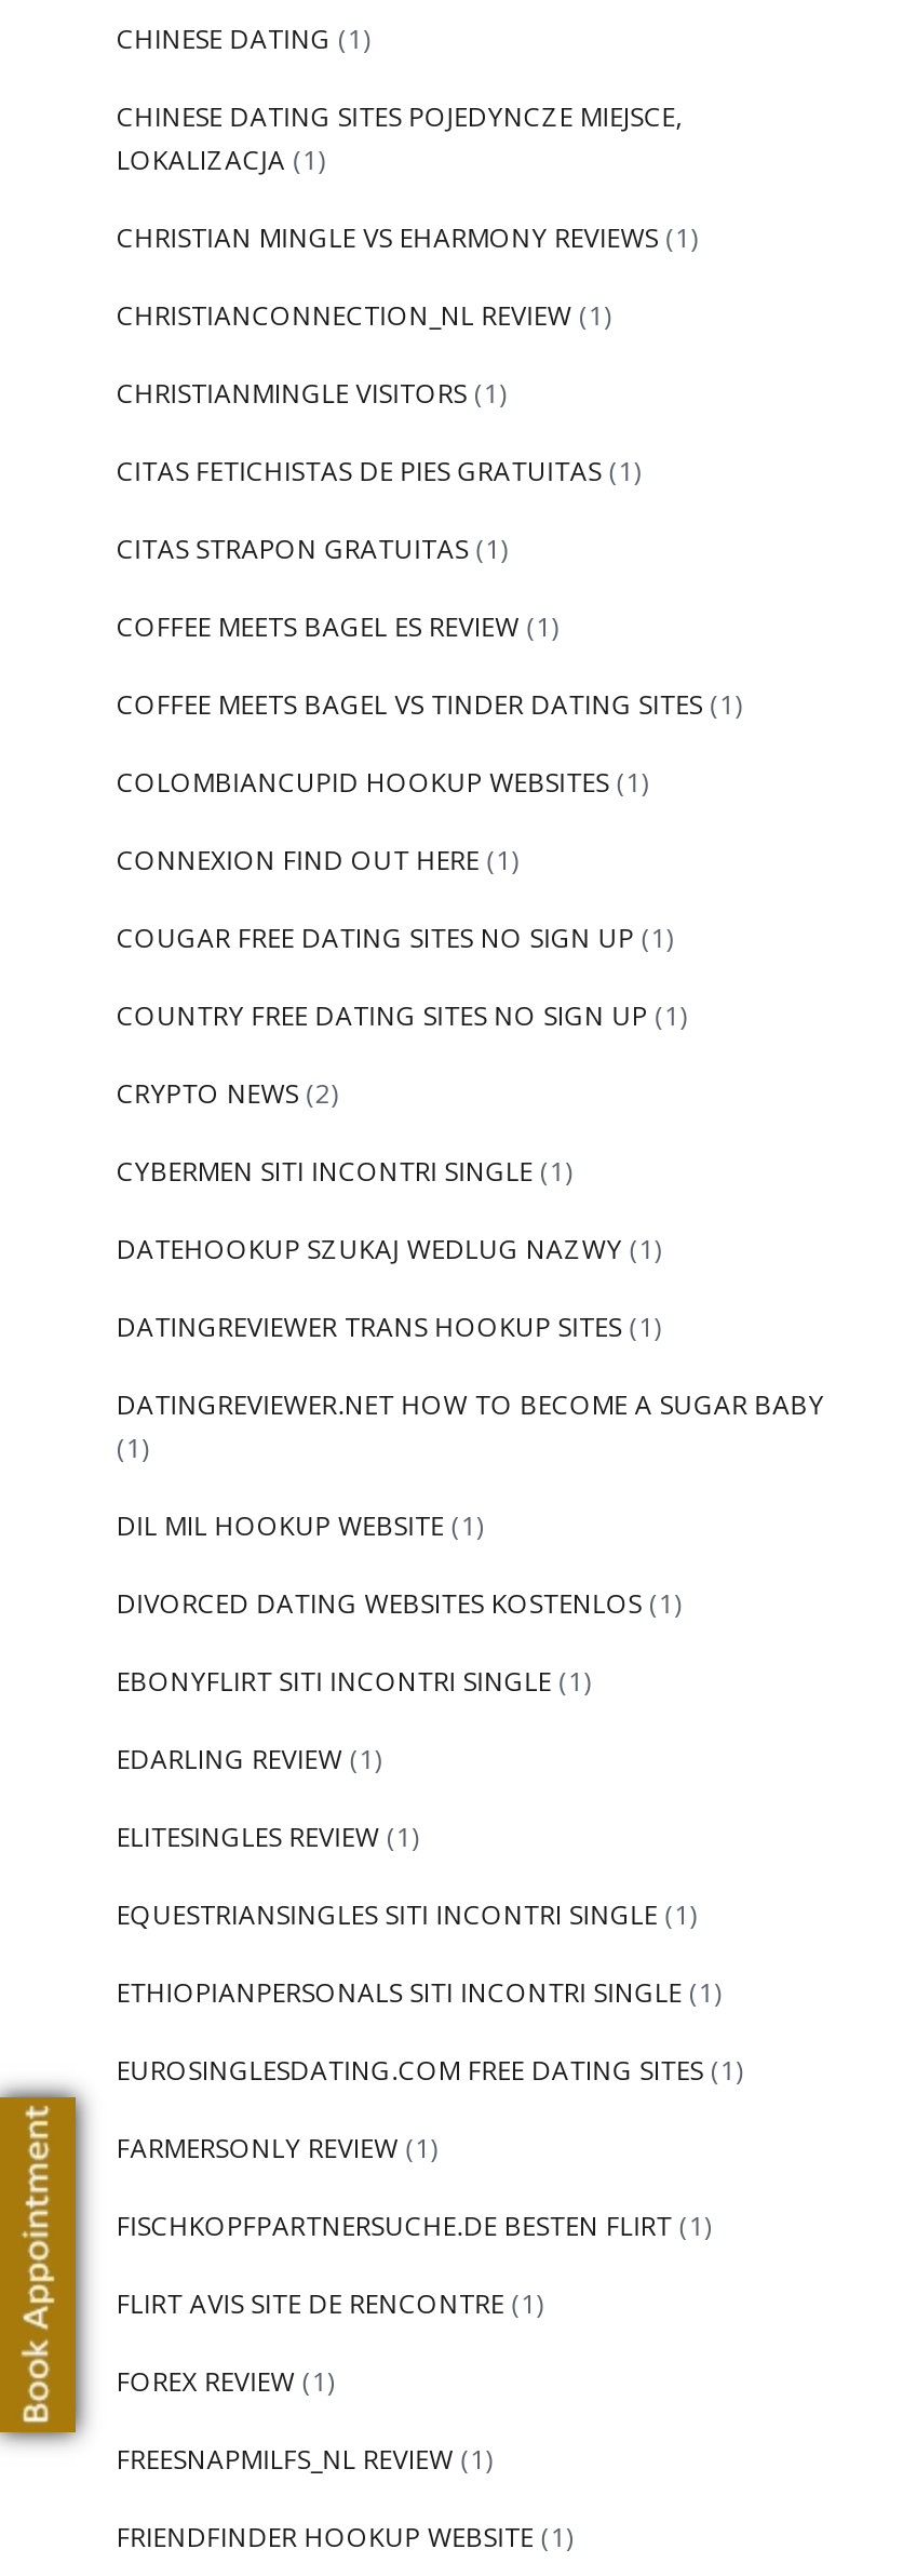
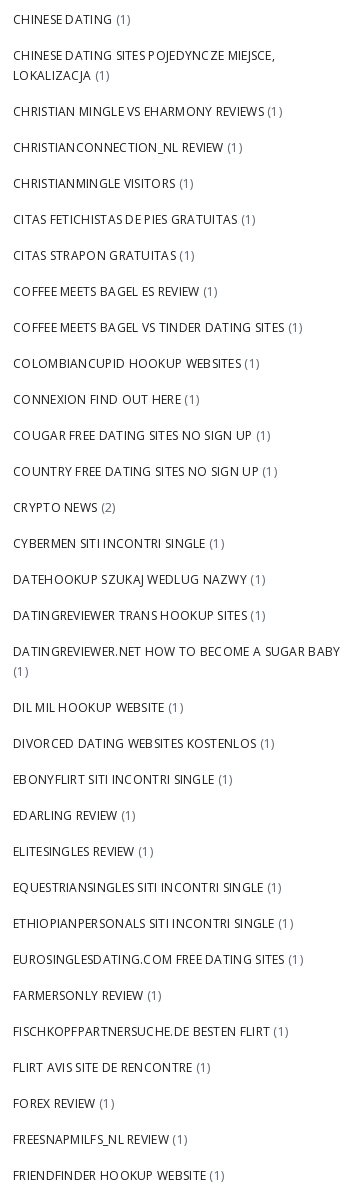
- [image]
